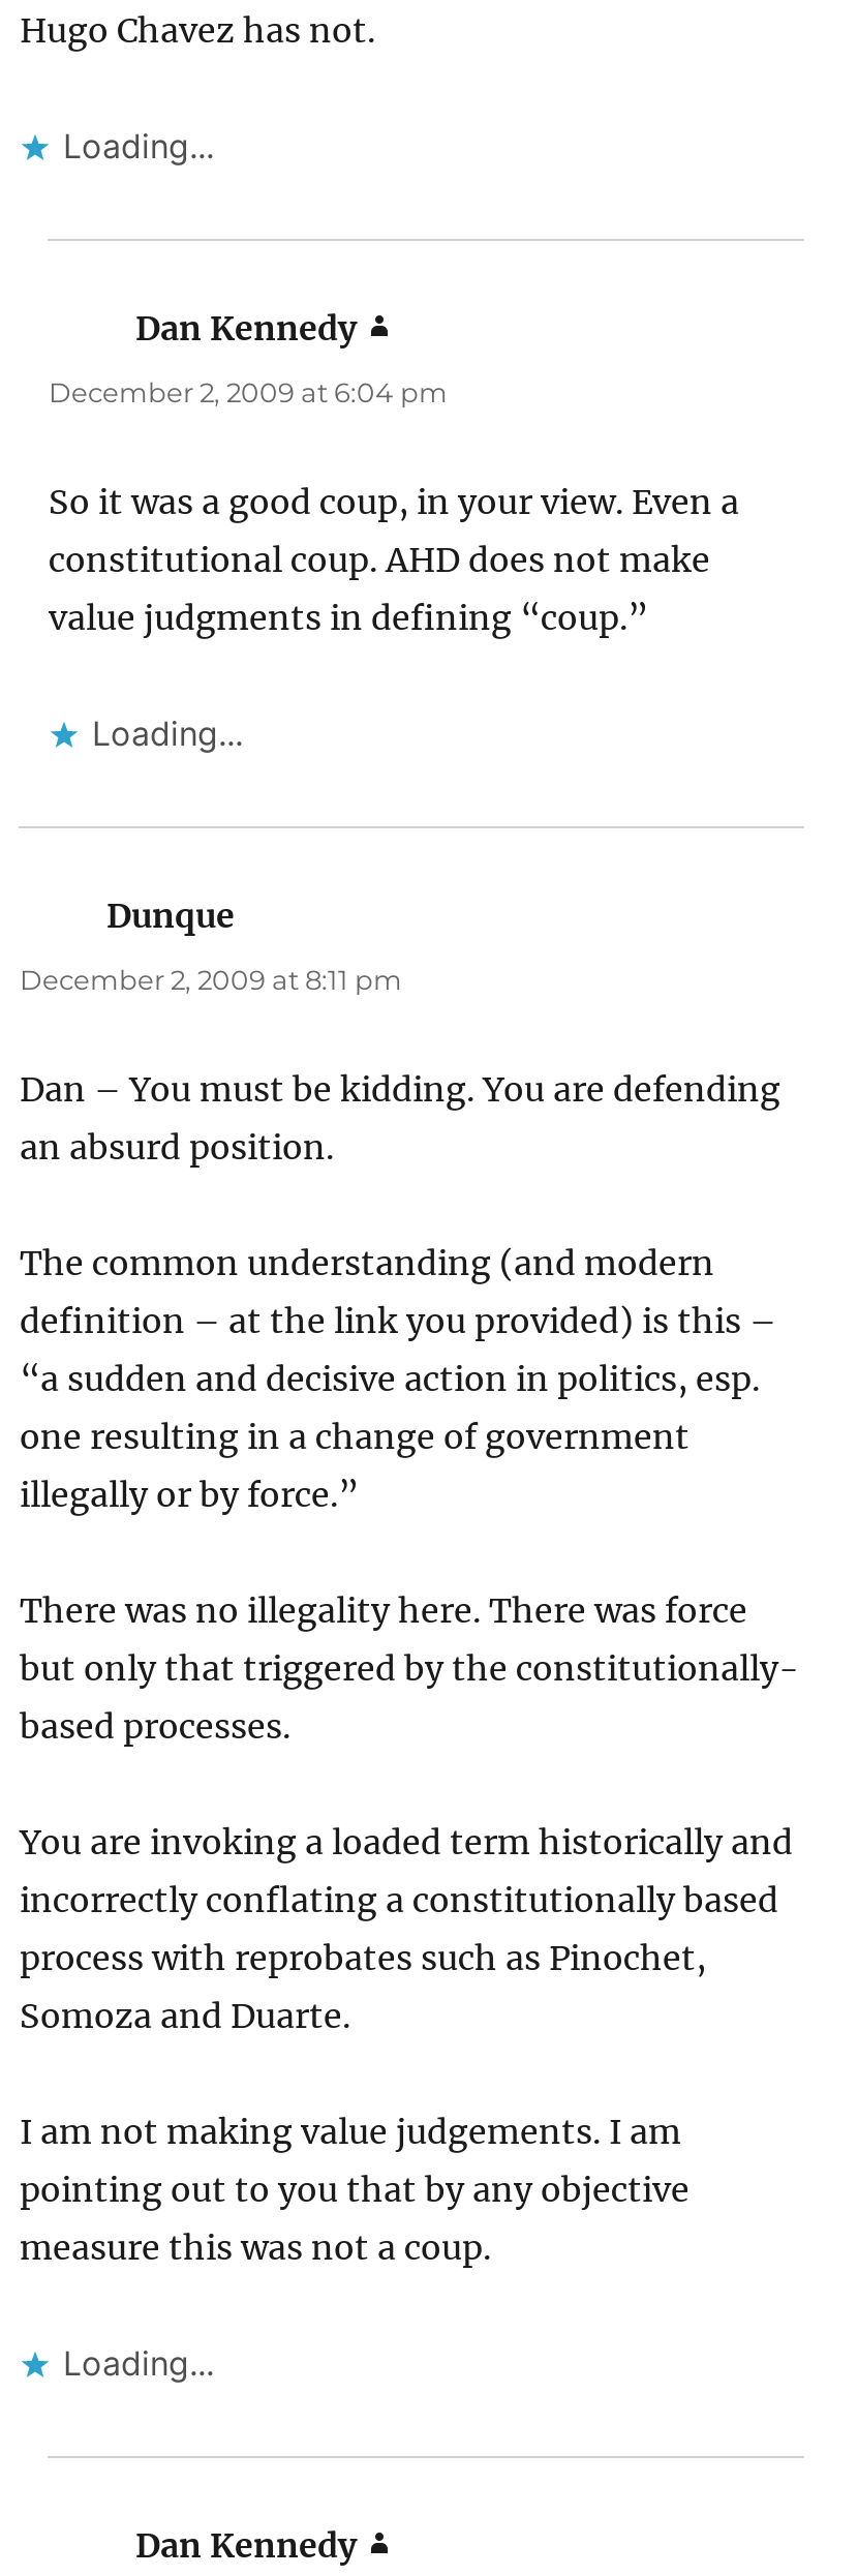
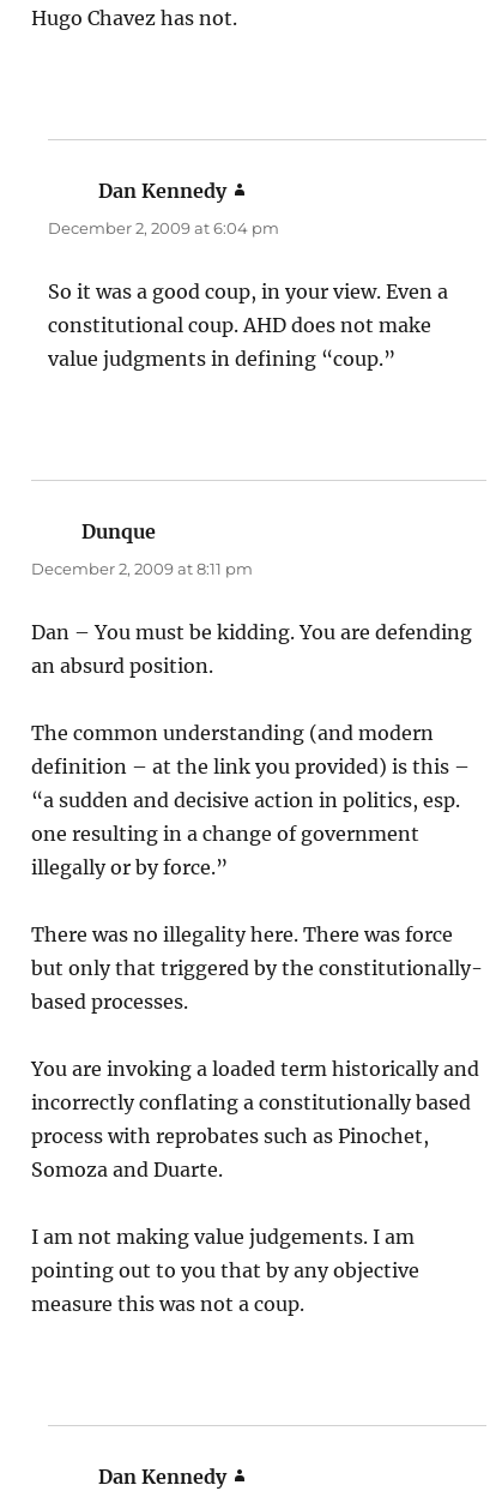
- Loading...

- Loading...

- Loading...
